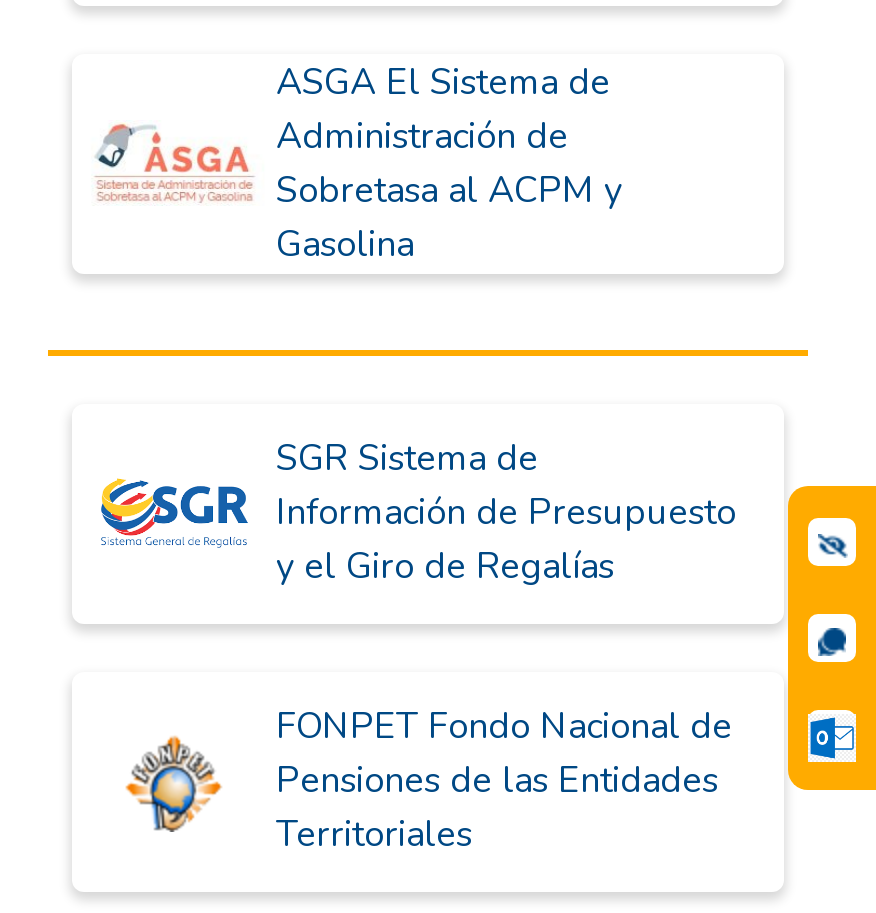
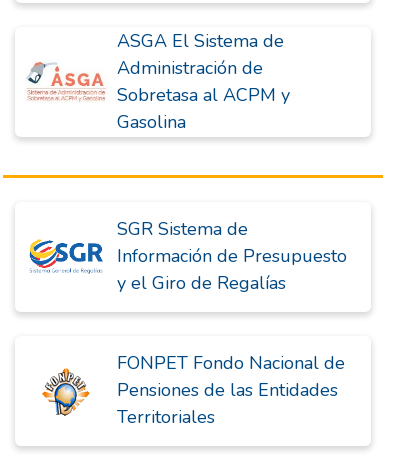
- [image]
